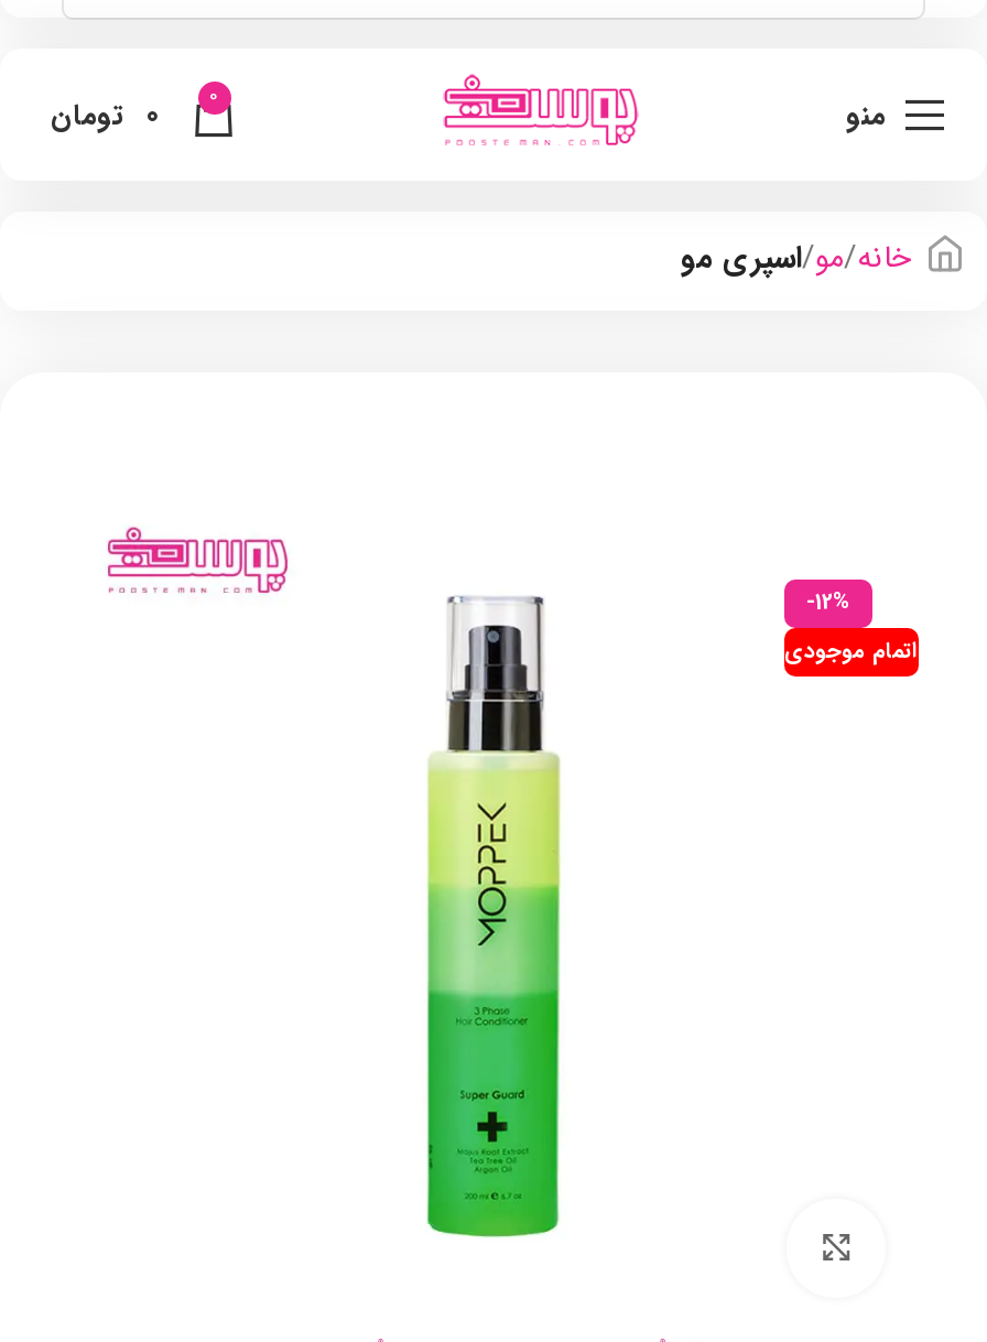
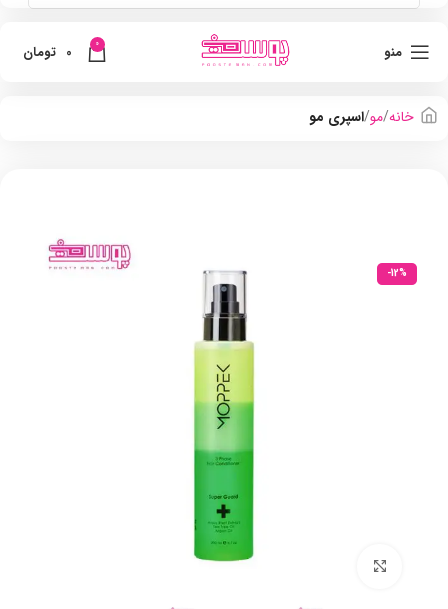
- اتمام موجودی
